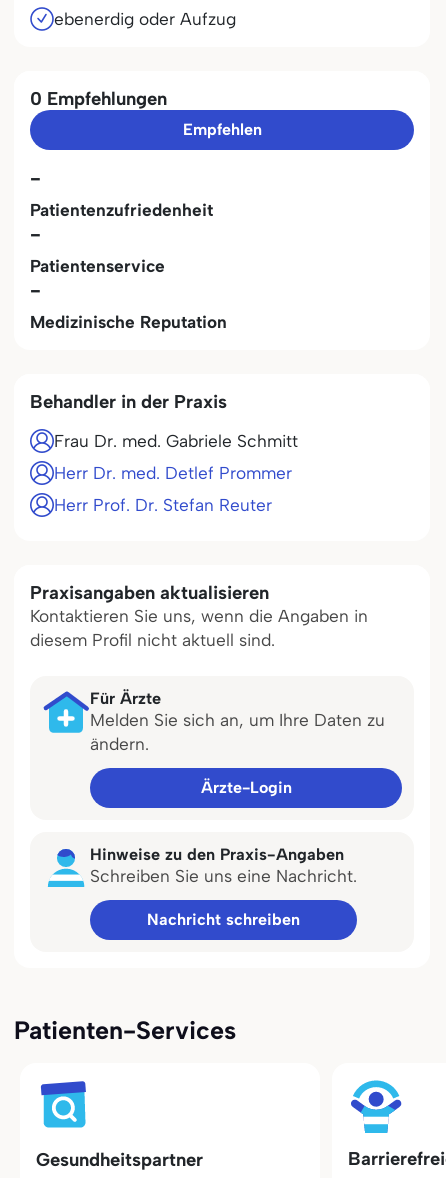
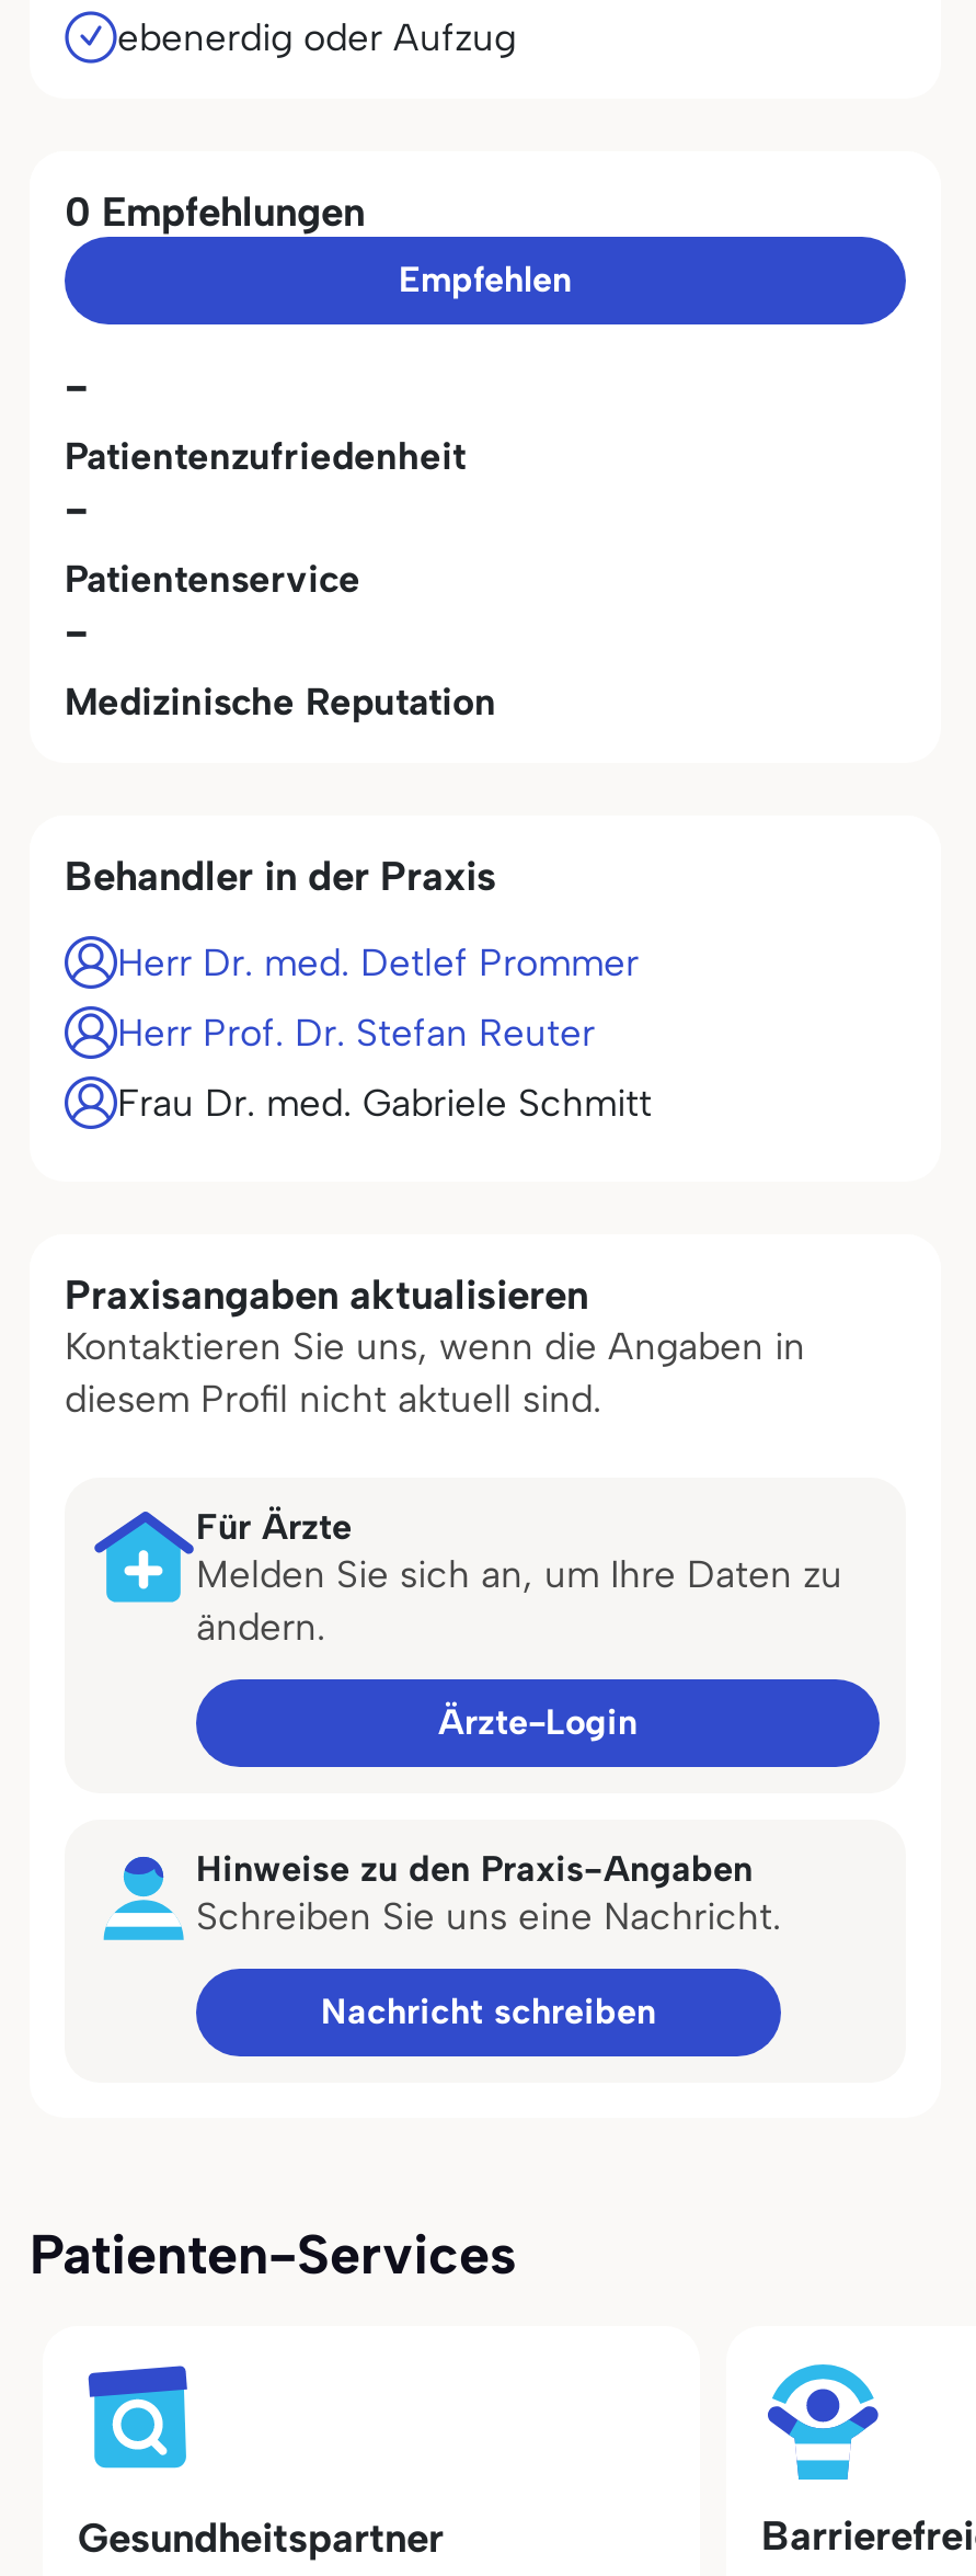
moved down: Frau Dr. med. Gabriele Schmitt

moved up: Herr Dr. med. Detlef Prommer | Herr Prof. Dr. Stefan Reuter
